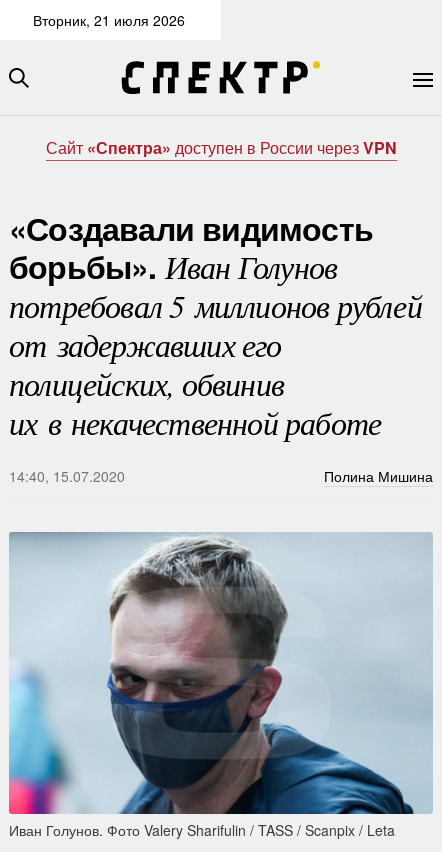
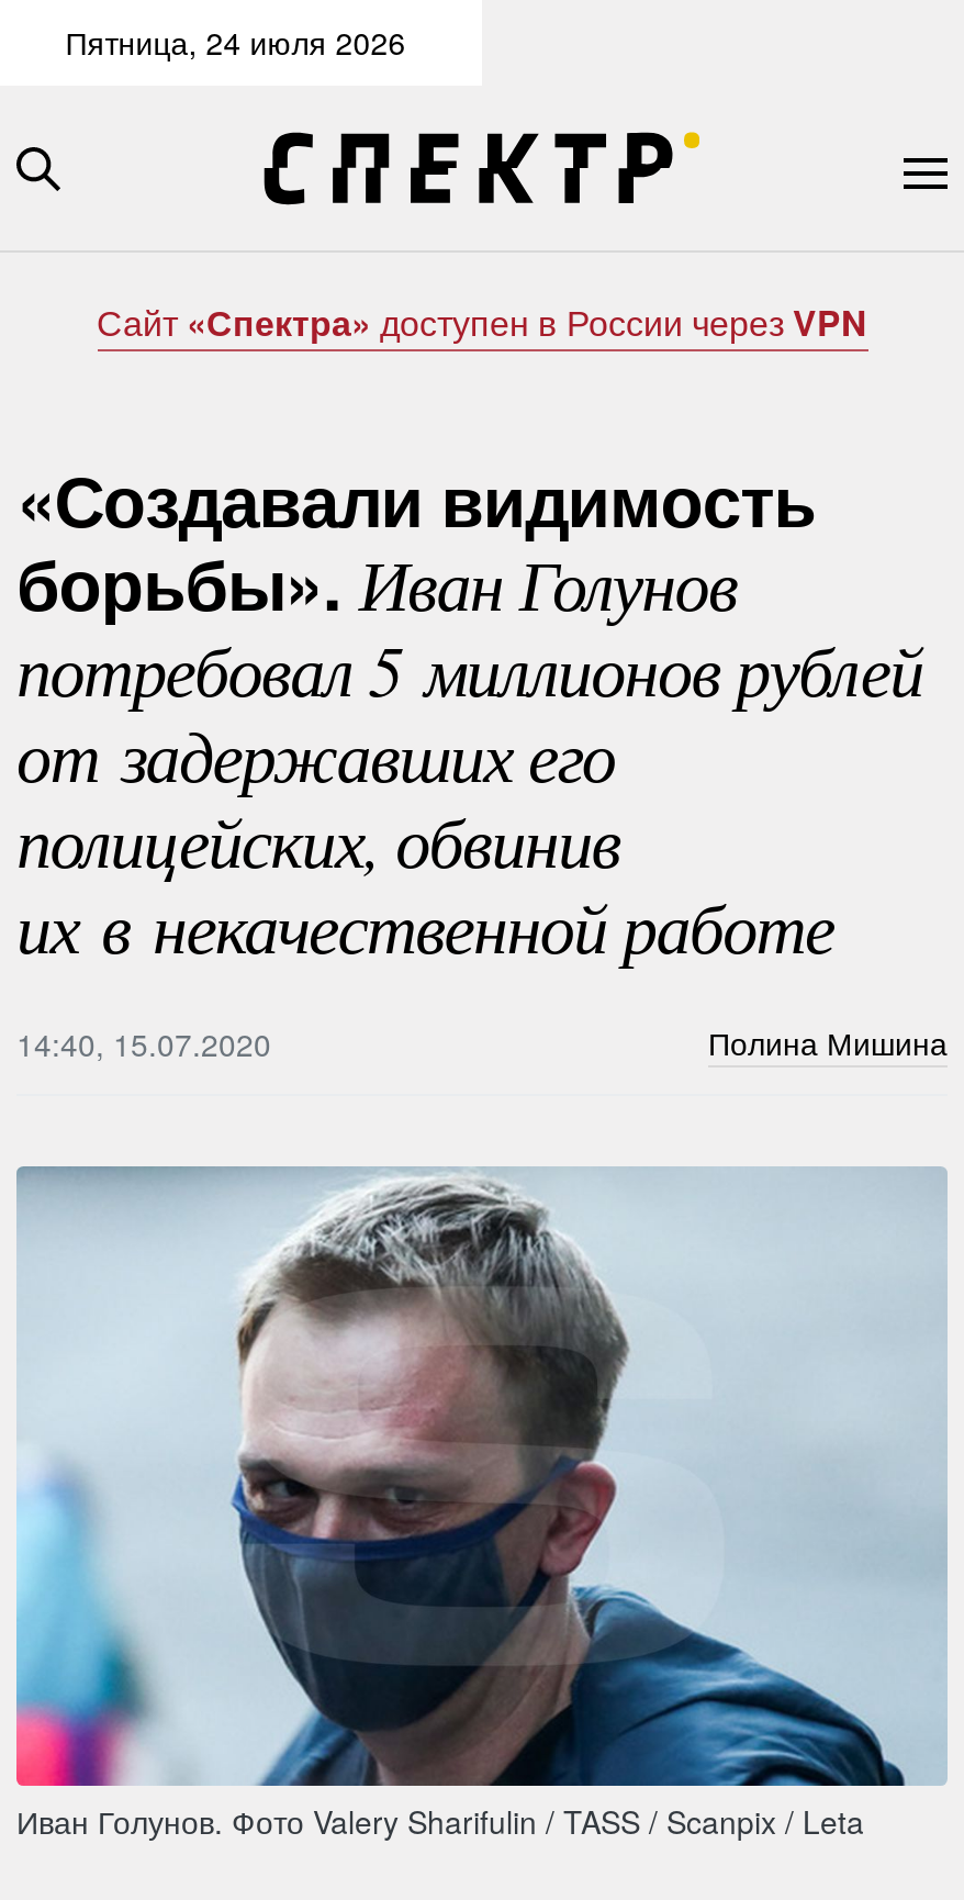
- Вторник, 21 июля 2026
+ Пятница, 24 июля 2026
